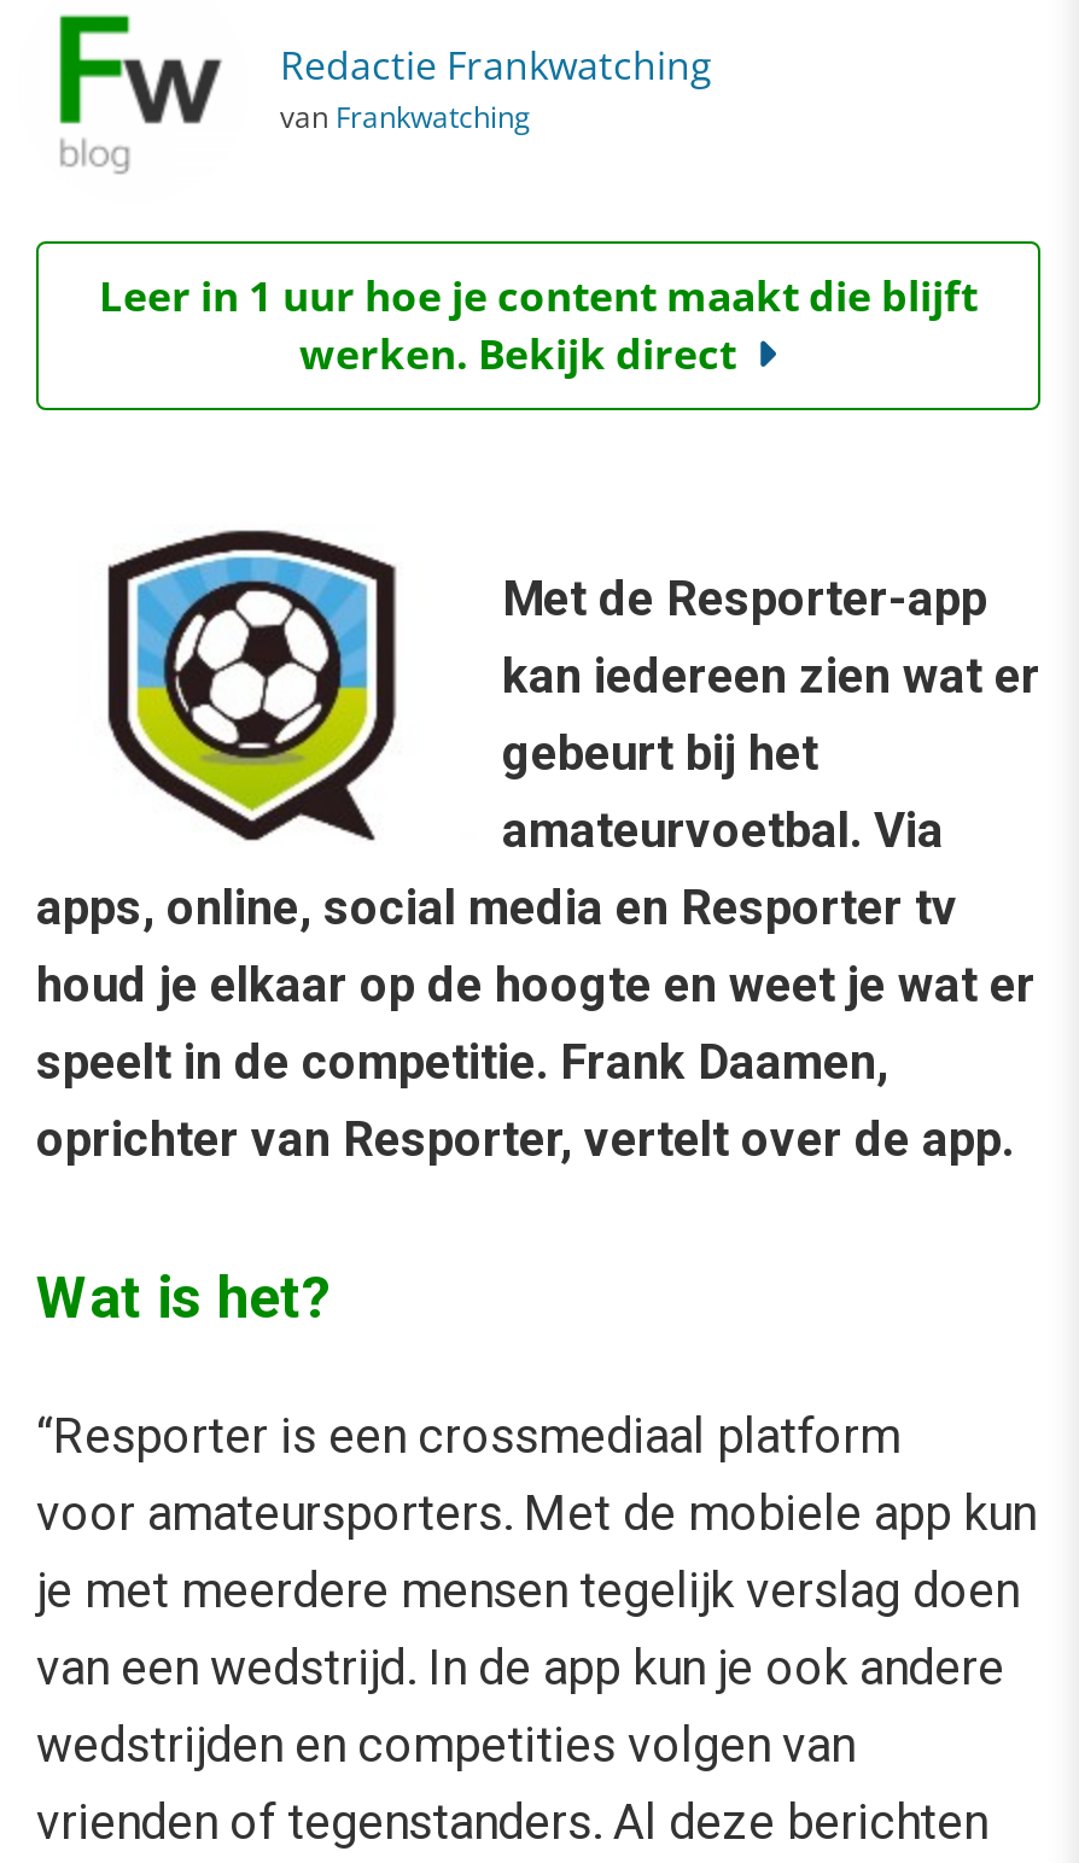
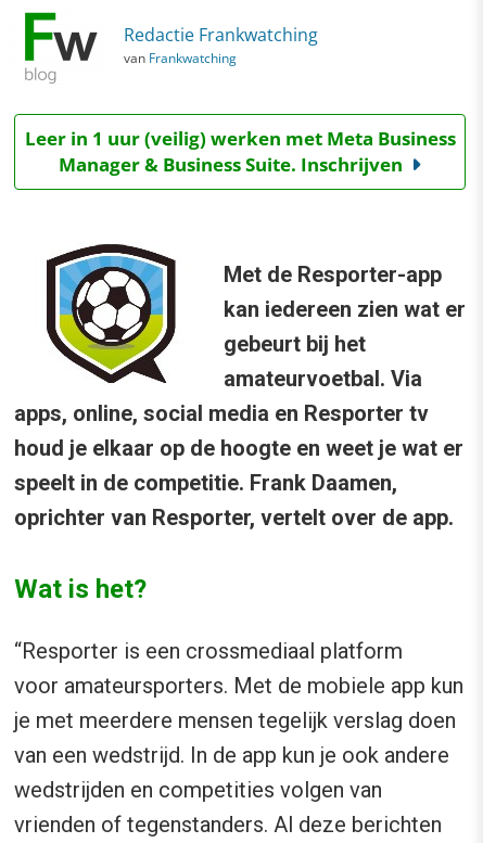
- Leer in 1 uur hoe je content maakt die blijft
- werken. Bekijk direct
+ Leer in 1 uur (veilig) werken met Meta Business
+ Manager & Business Suite. Inschrijven
